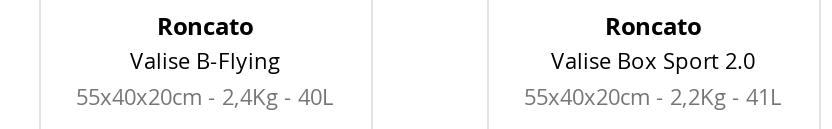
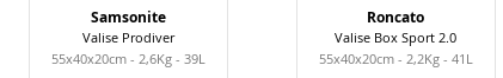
- Roncato
- Valise B-Flying
- 55x40x20cm - 2,4Kg - 40L
+ Samsonite
+ Valise Prodiver
+ 55x40x20cm - 2,6Kg - 39L
